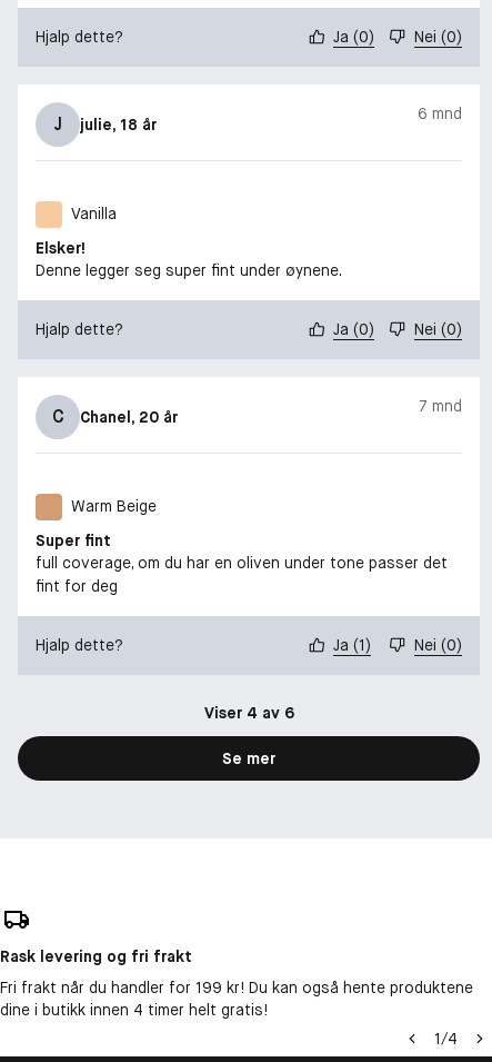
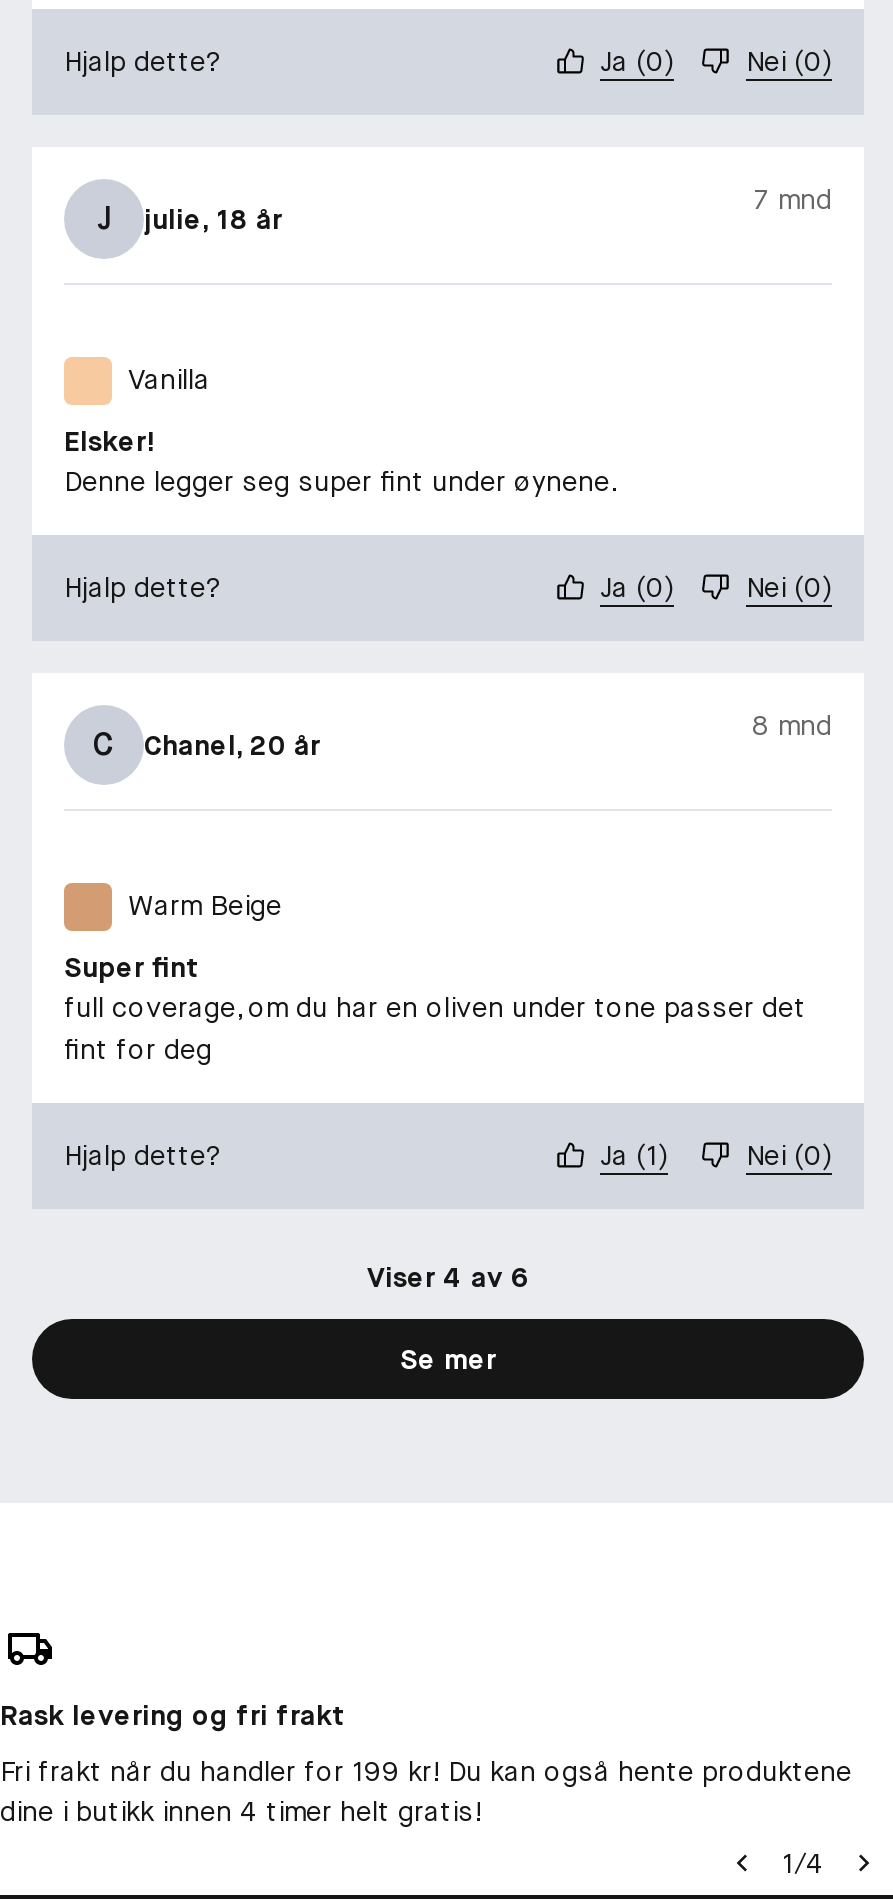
- 6 mnd
+ 7 mnd

- 7 mnd
+ 8 mnd
